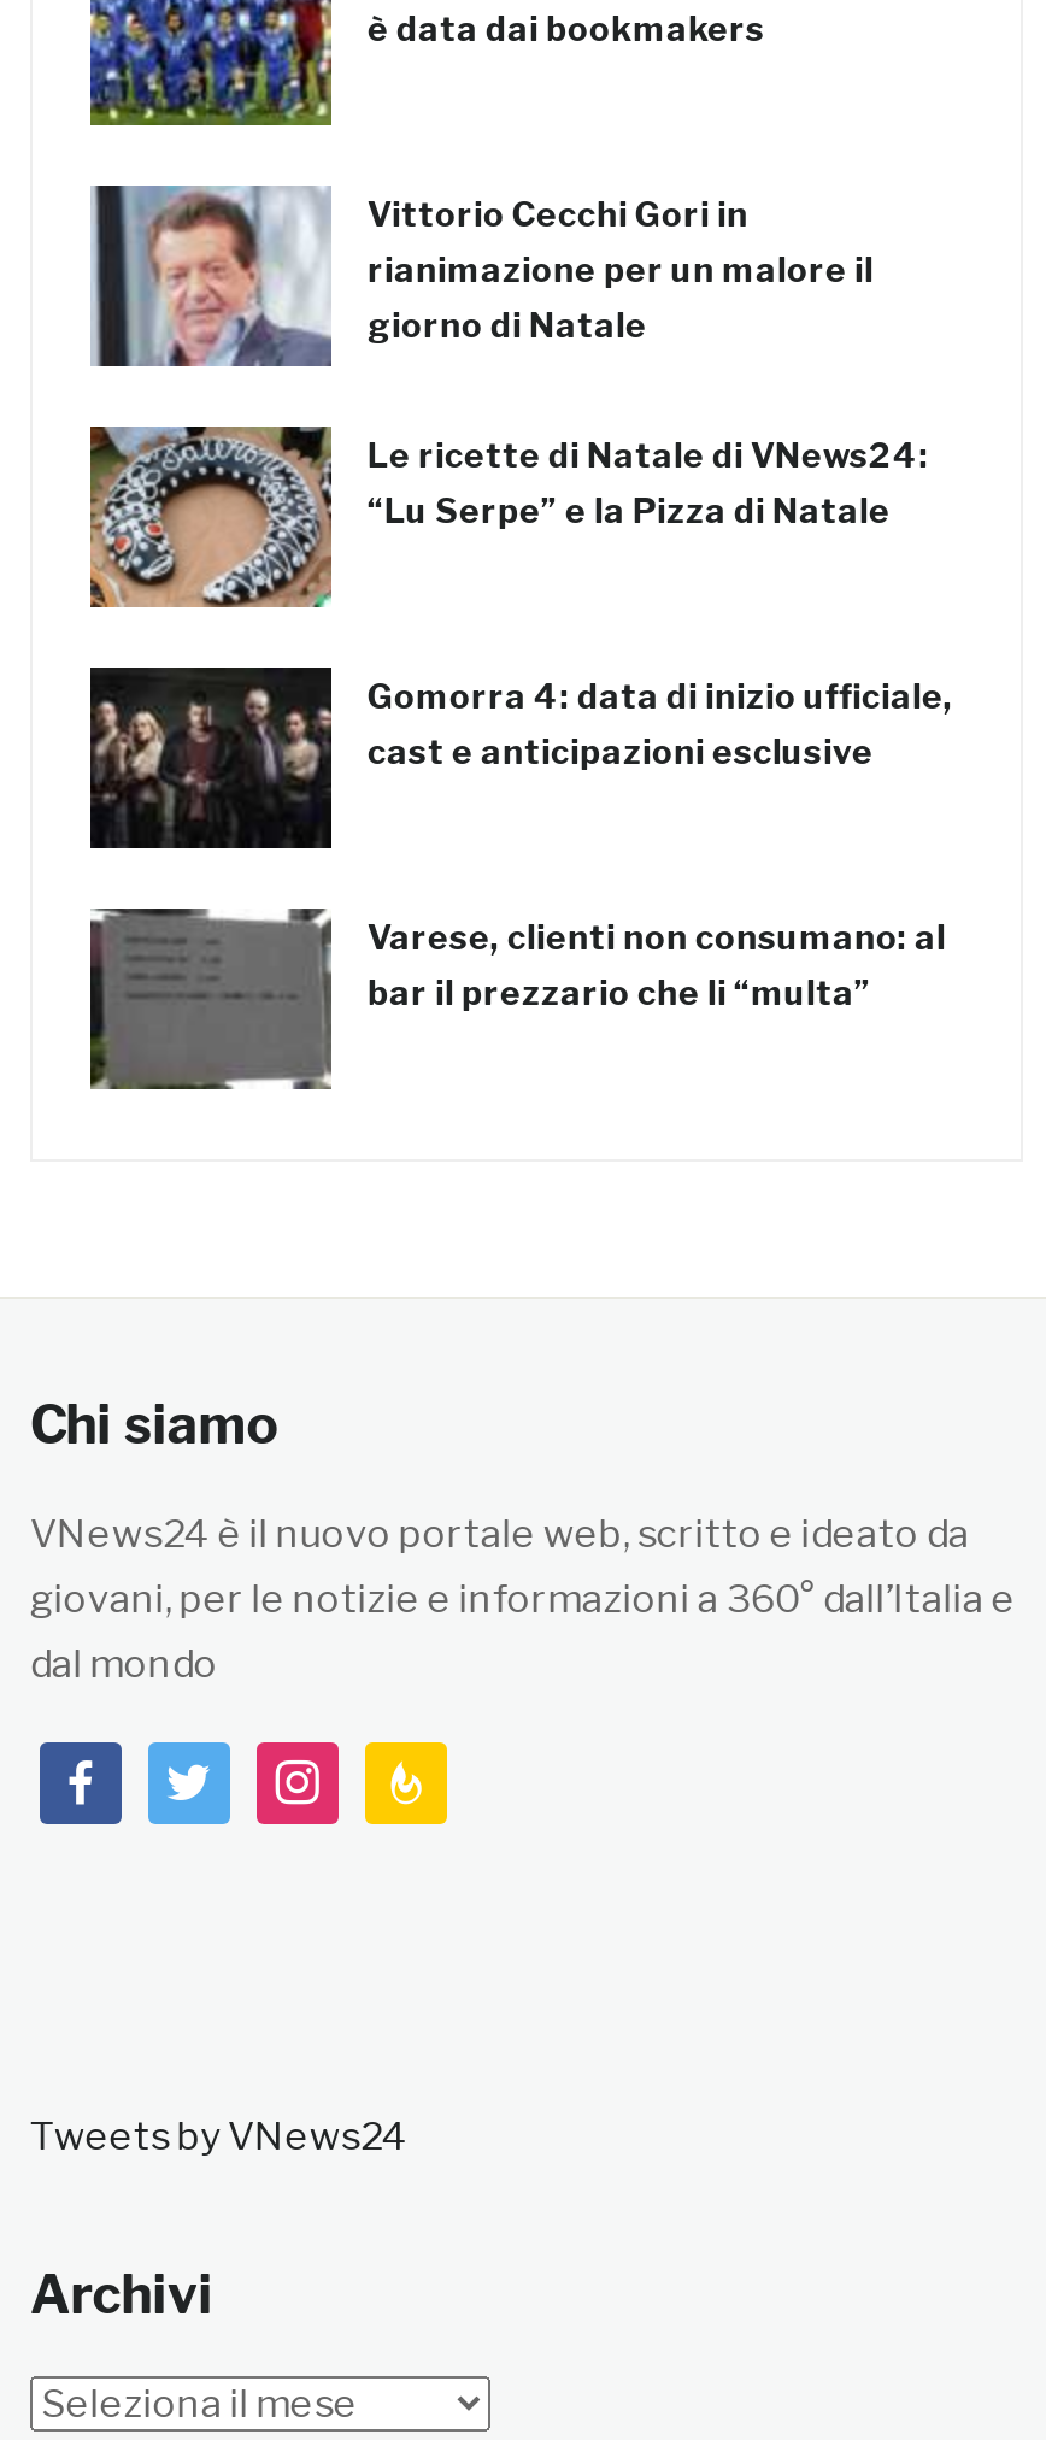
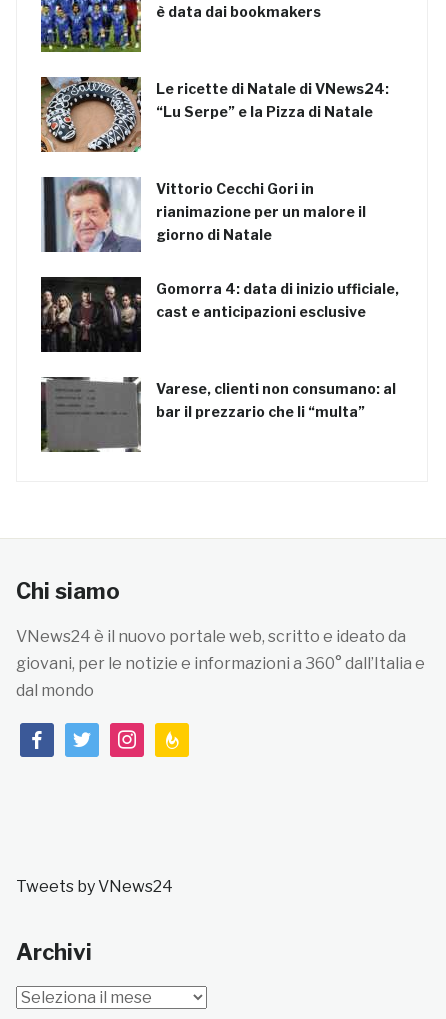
moved down: [image] | Vittorio Cecchi Gori in | rianimazione per un malore il | giorno di Natale

moved up: [image] | Le ricette di Natale di VNews24: | “Lu Serpe” e la Pizza di Natale
